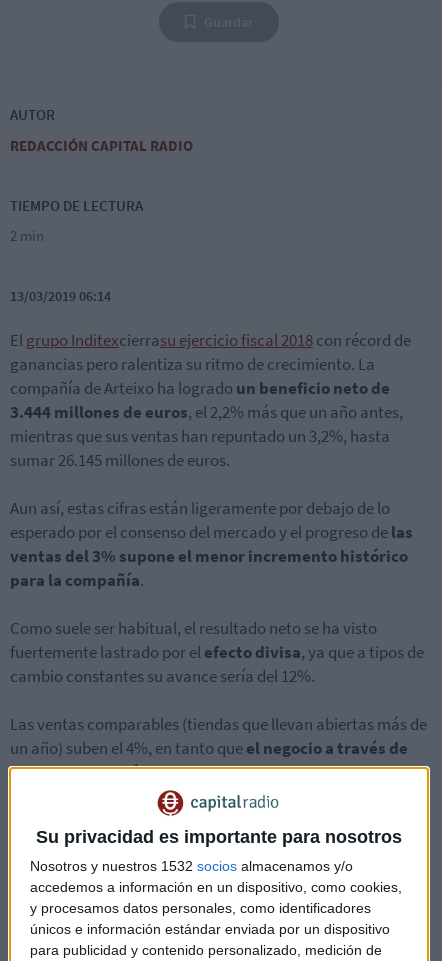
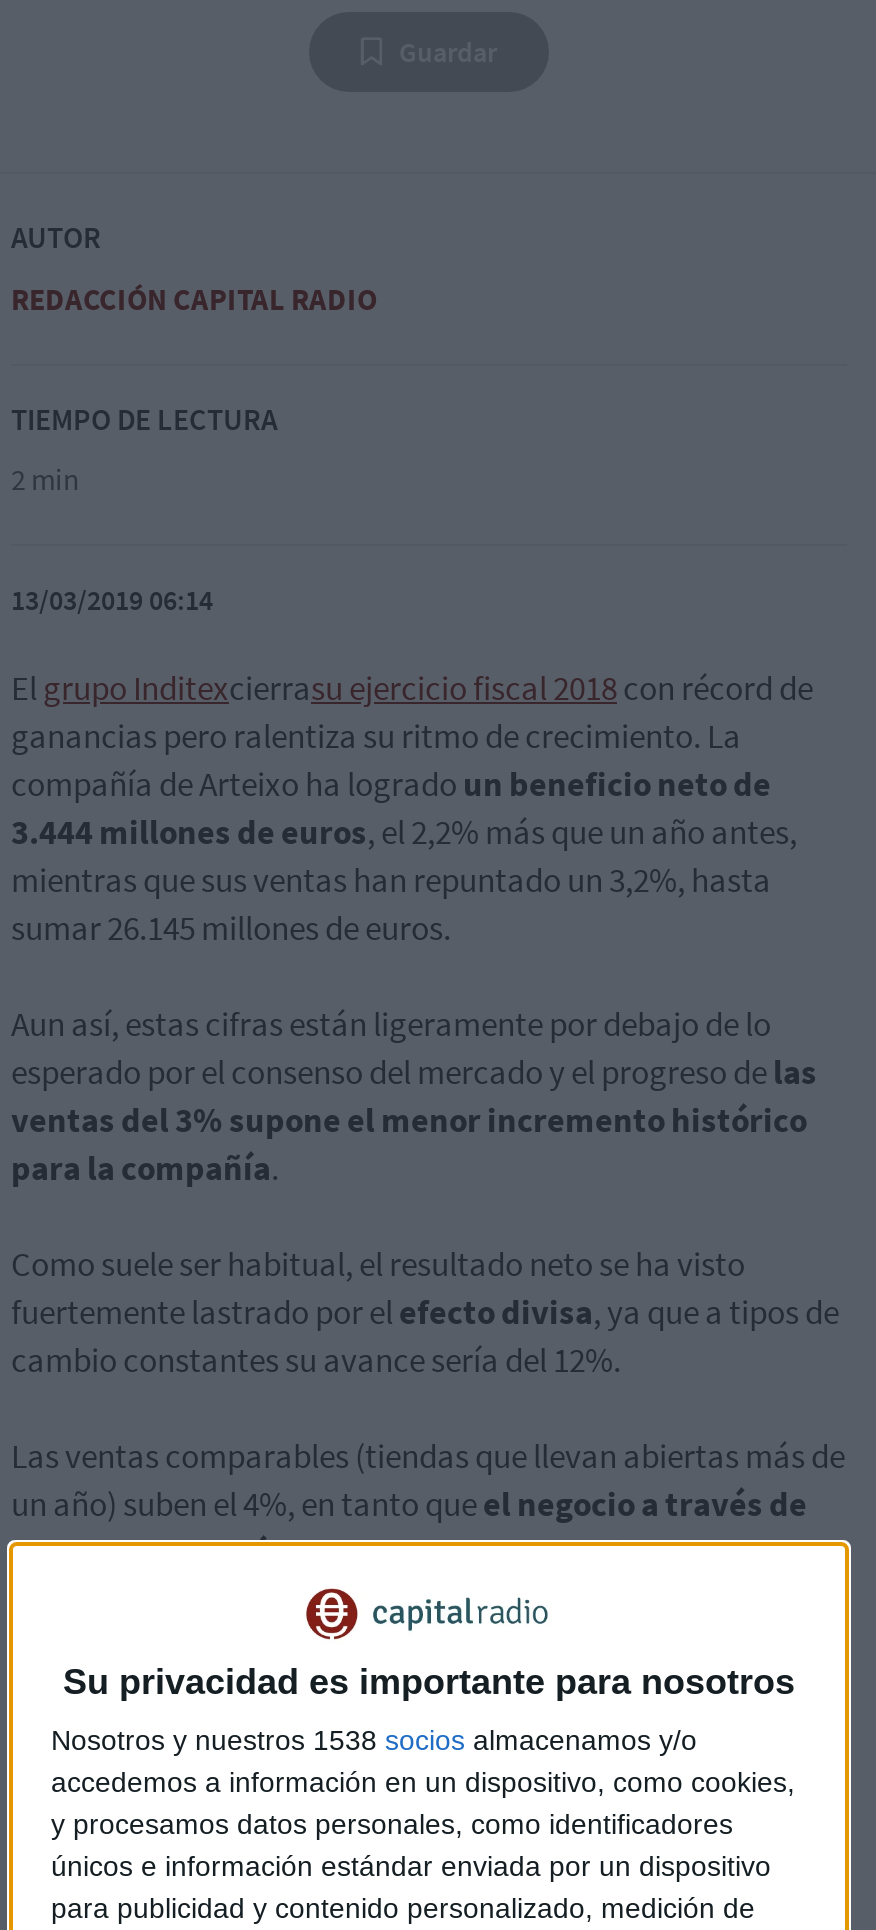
- Nosotros y nuestros 1532 socios almacenamos y/o
+ Nosotros y nuestros 1538 socios almacenamos y/o
